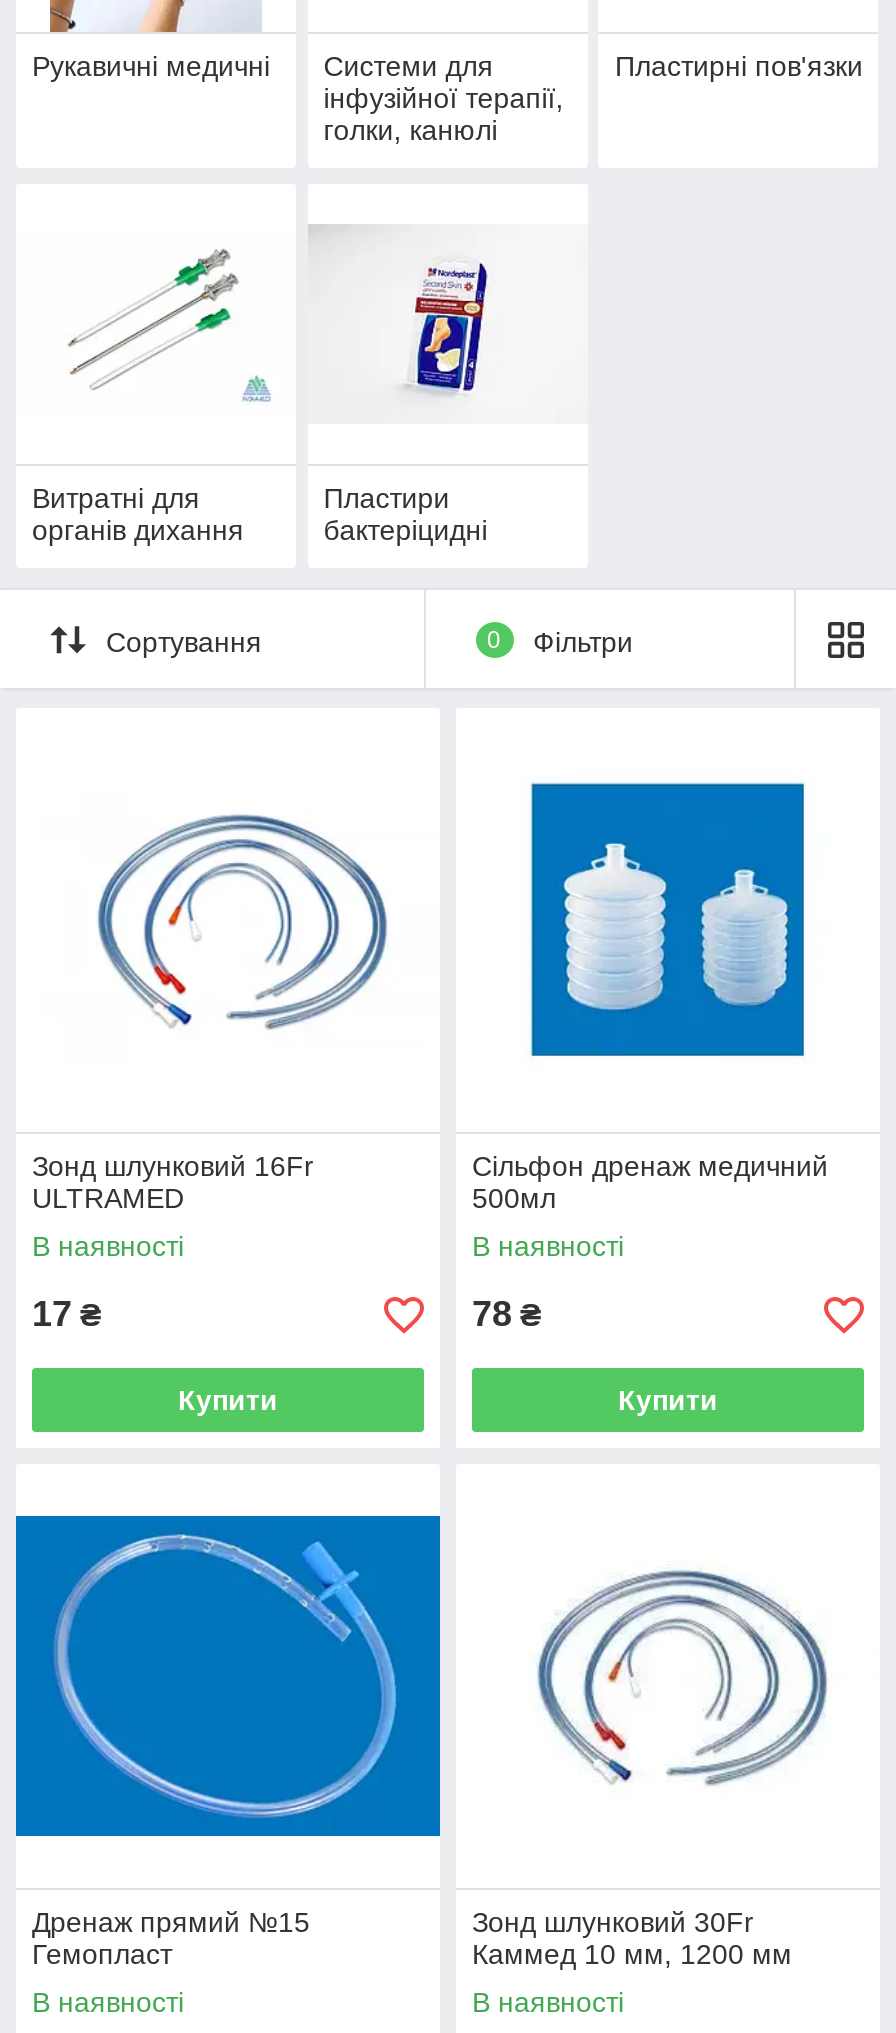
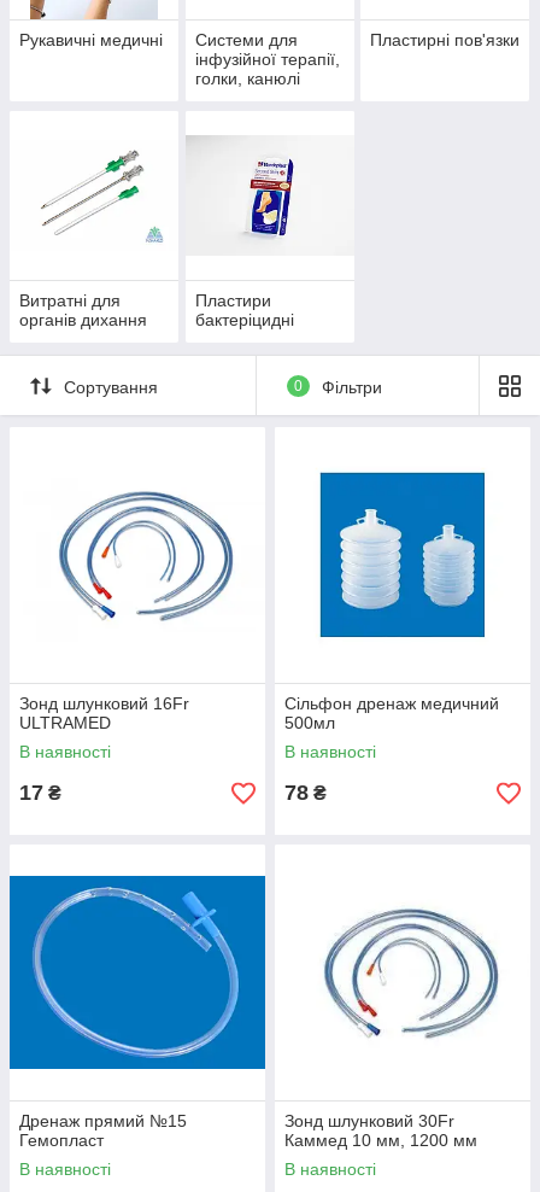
- Купити

- Купити
